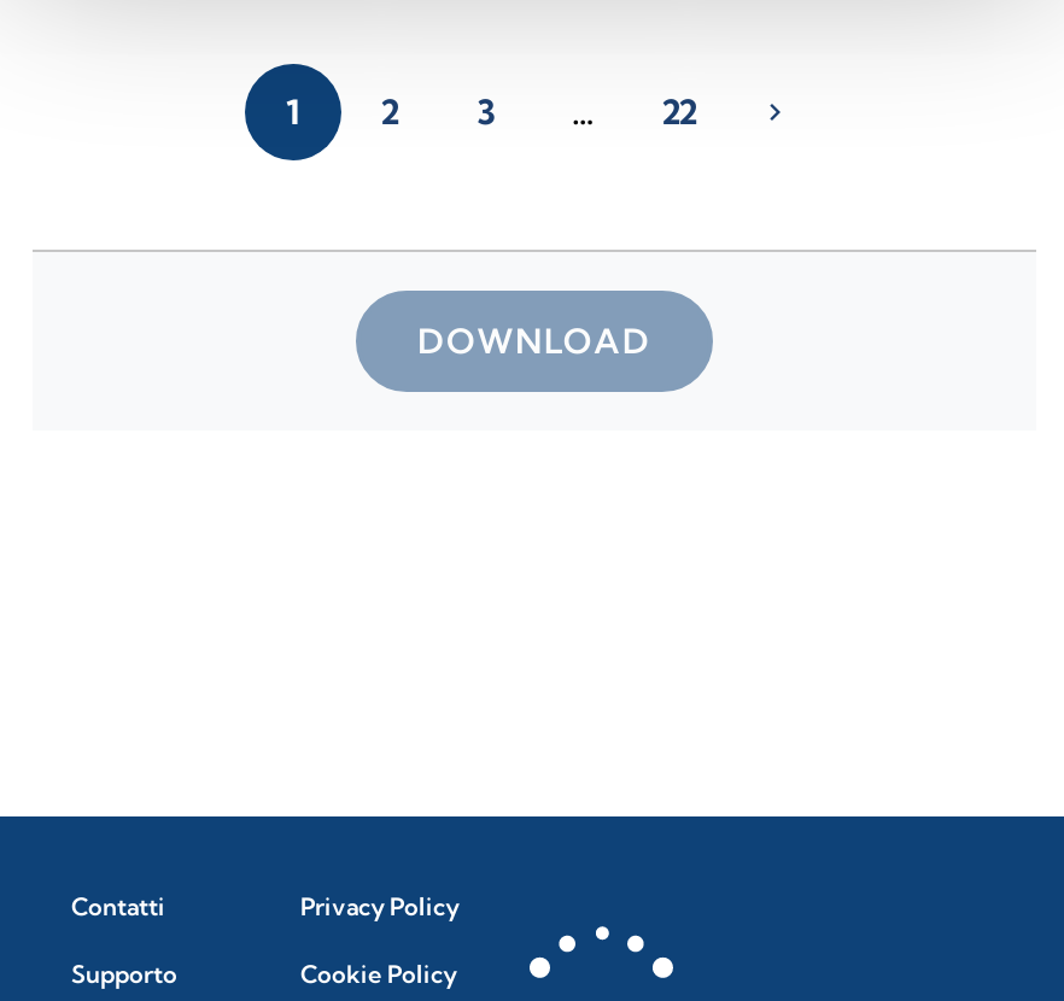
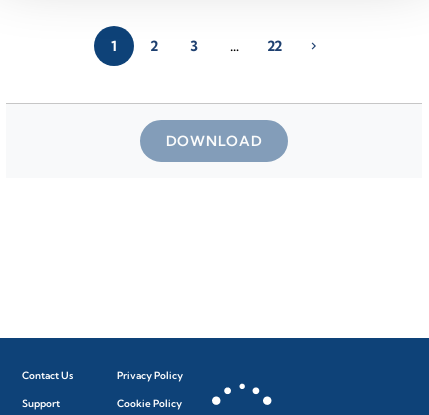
- Contatti
+ Contact Us

- Supporto
+ Support
